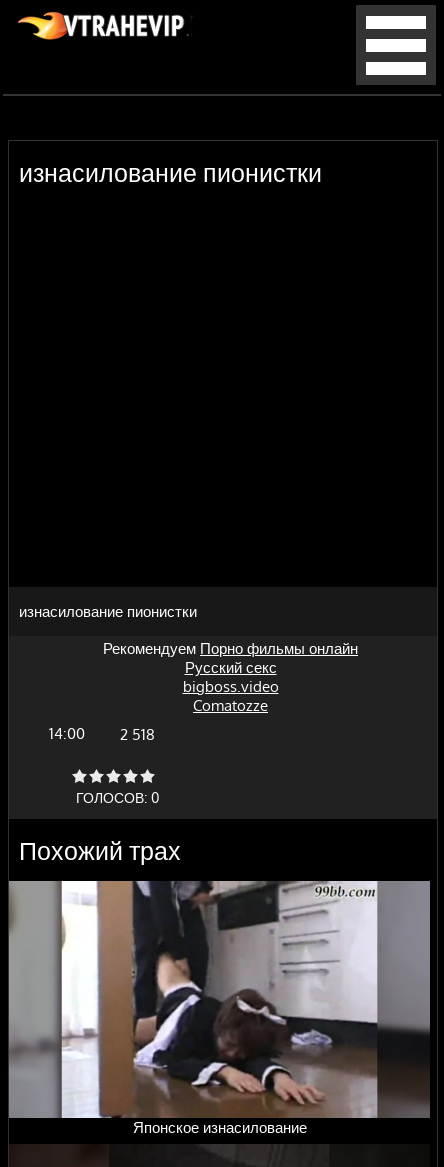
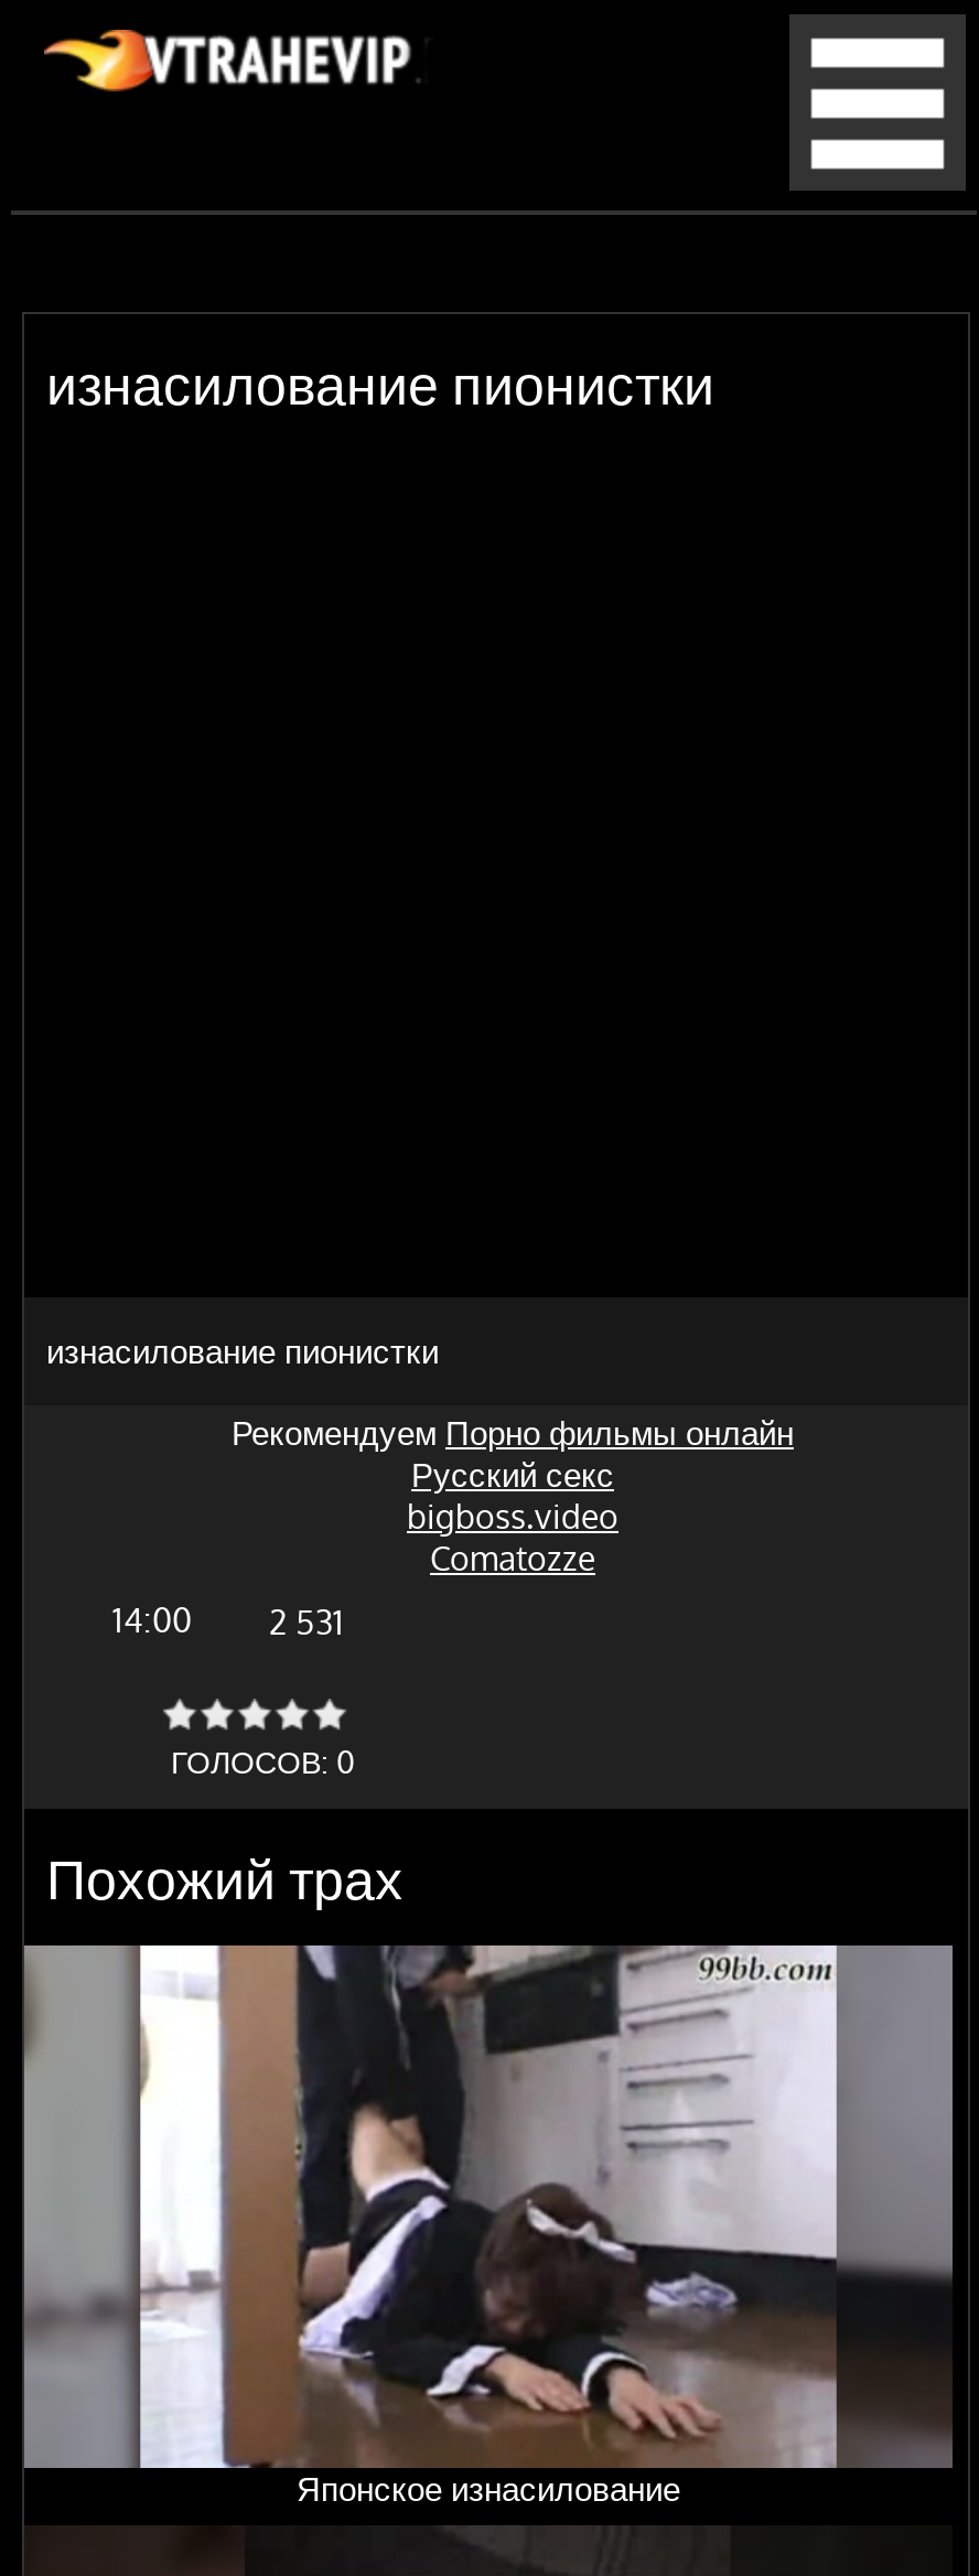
- 14:00 2 518
+ 14:00 2 531
